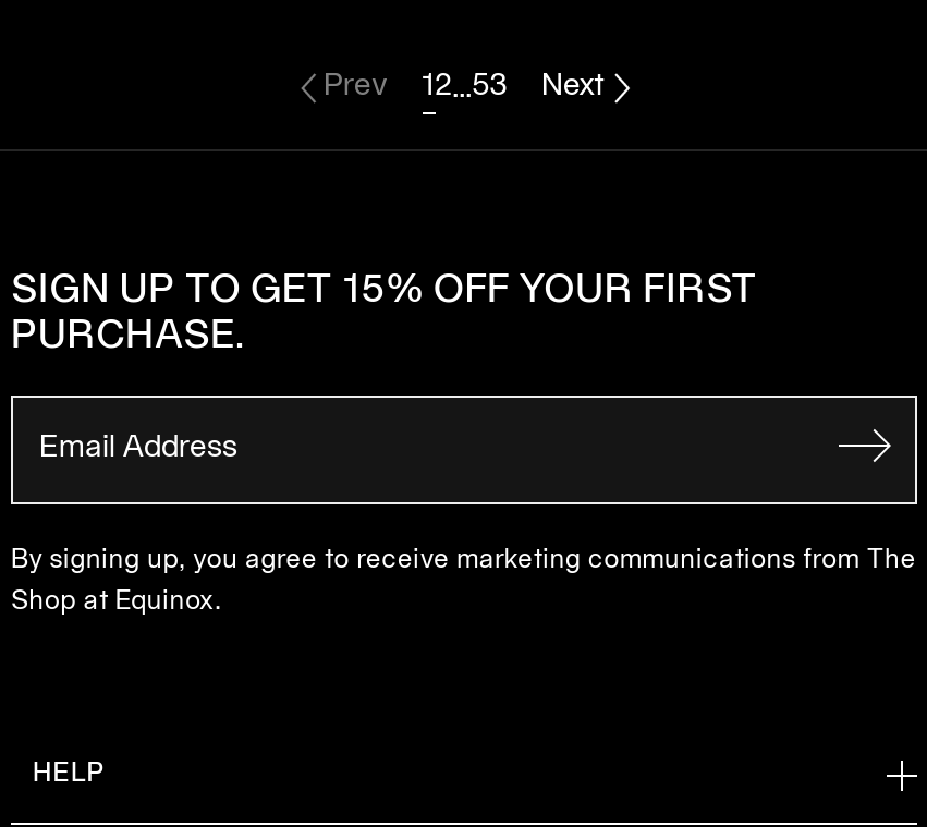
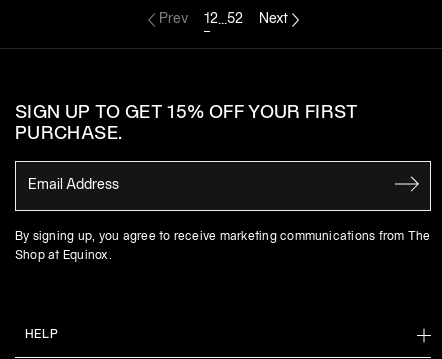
- Prev 12...53 Next
+ Prev 12...52 Next
